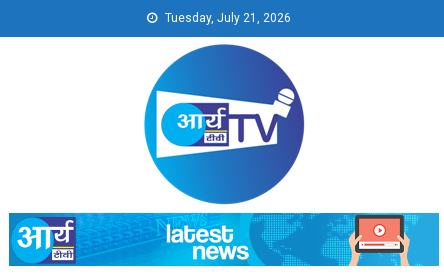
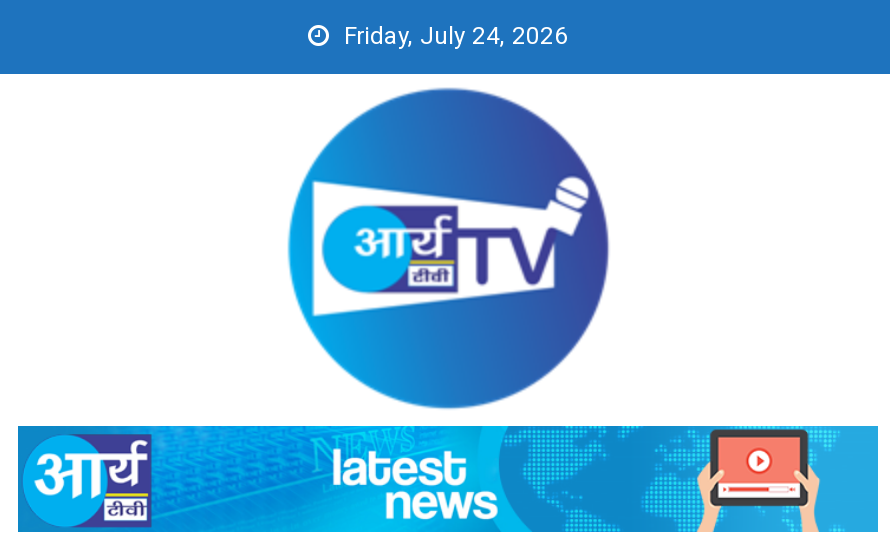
- Tuesday, July 21, 2026
+ Friday, July 24, 2026
